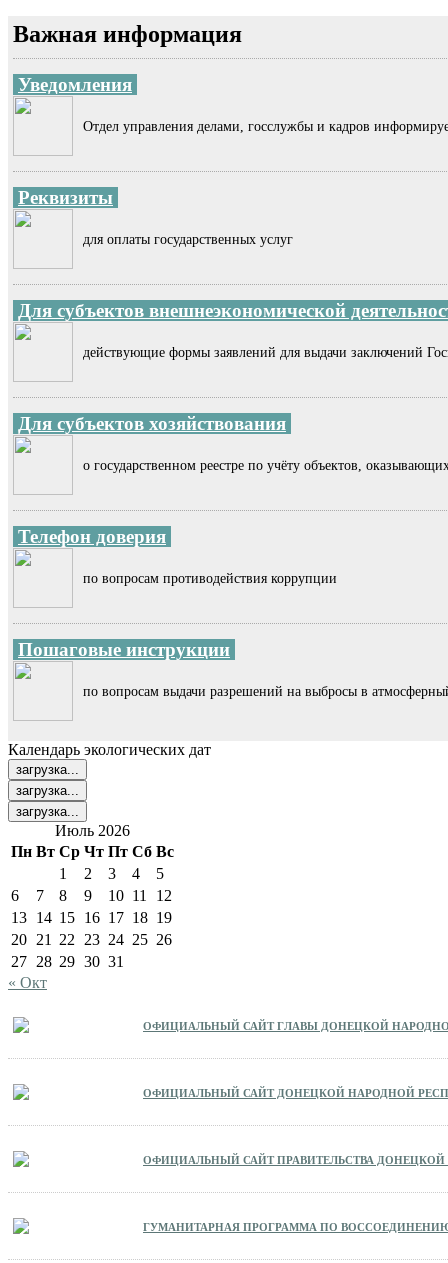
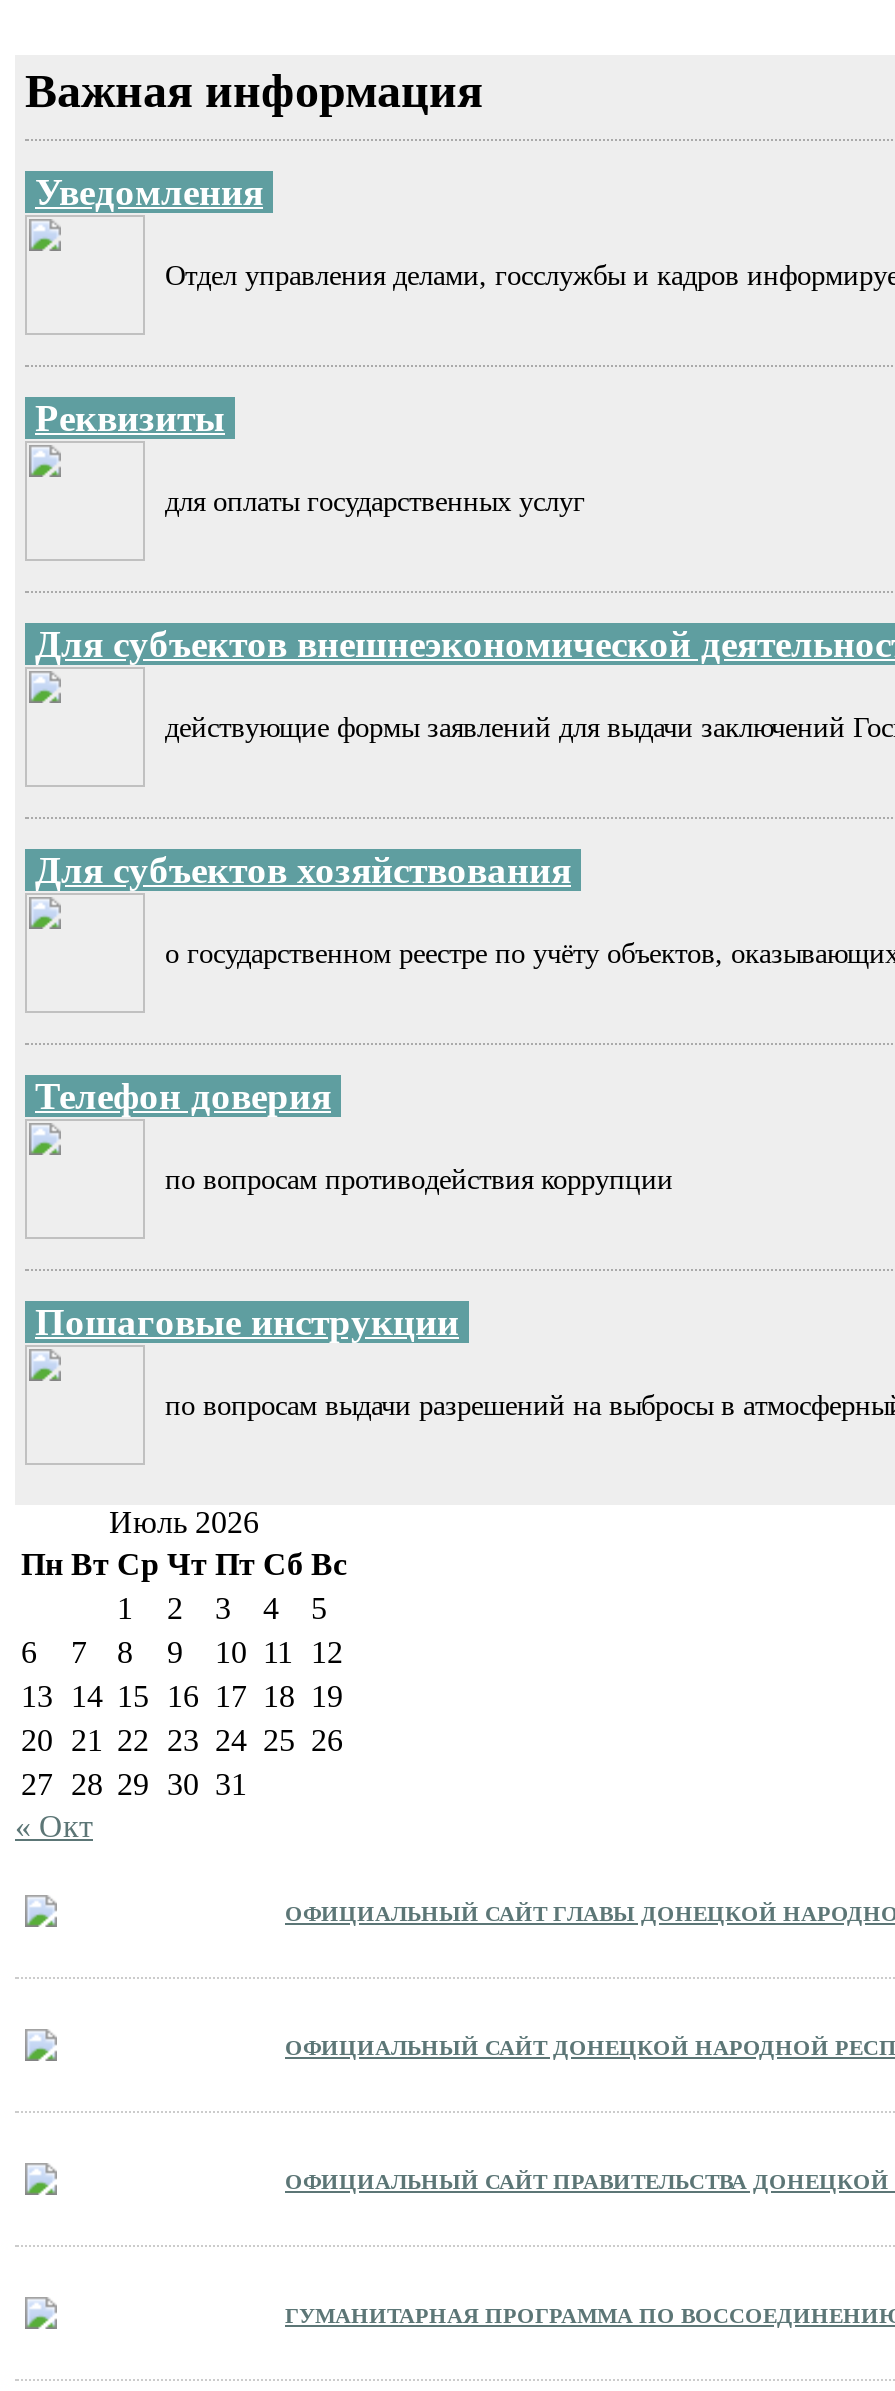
- Календарь экологических дат
- загрузка...
- загрузка...
- загрузка...
